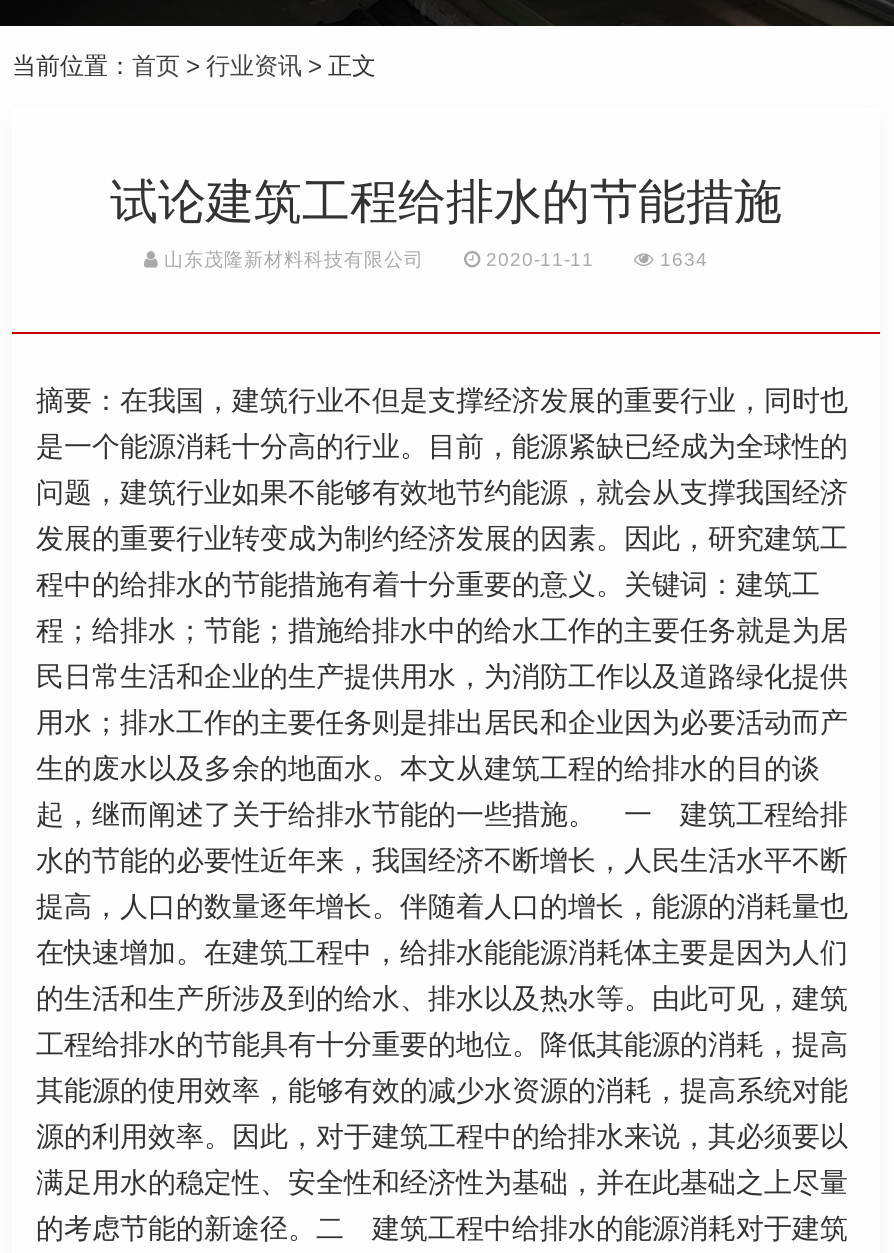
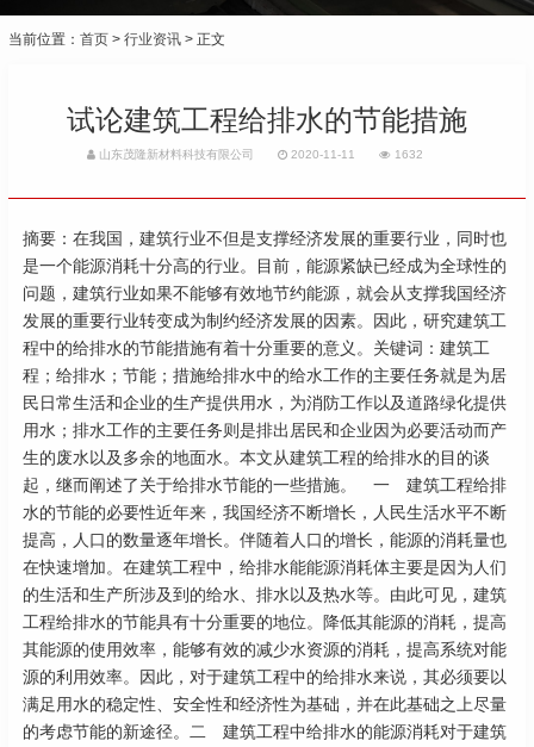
- 1634
+ 1632
